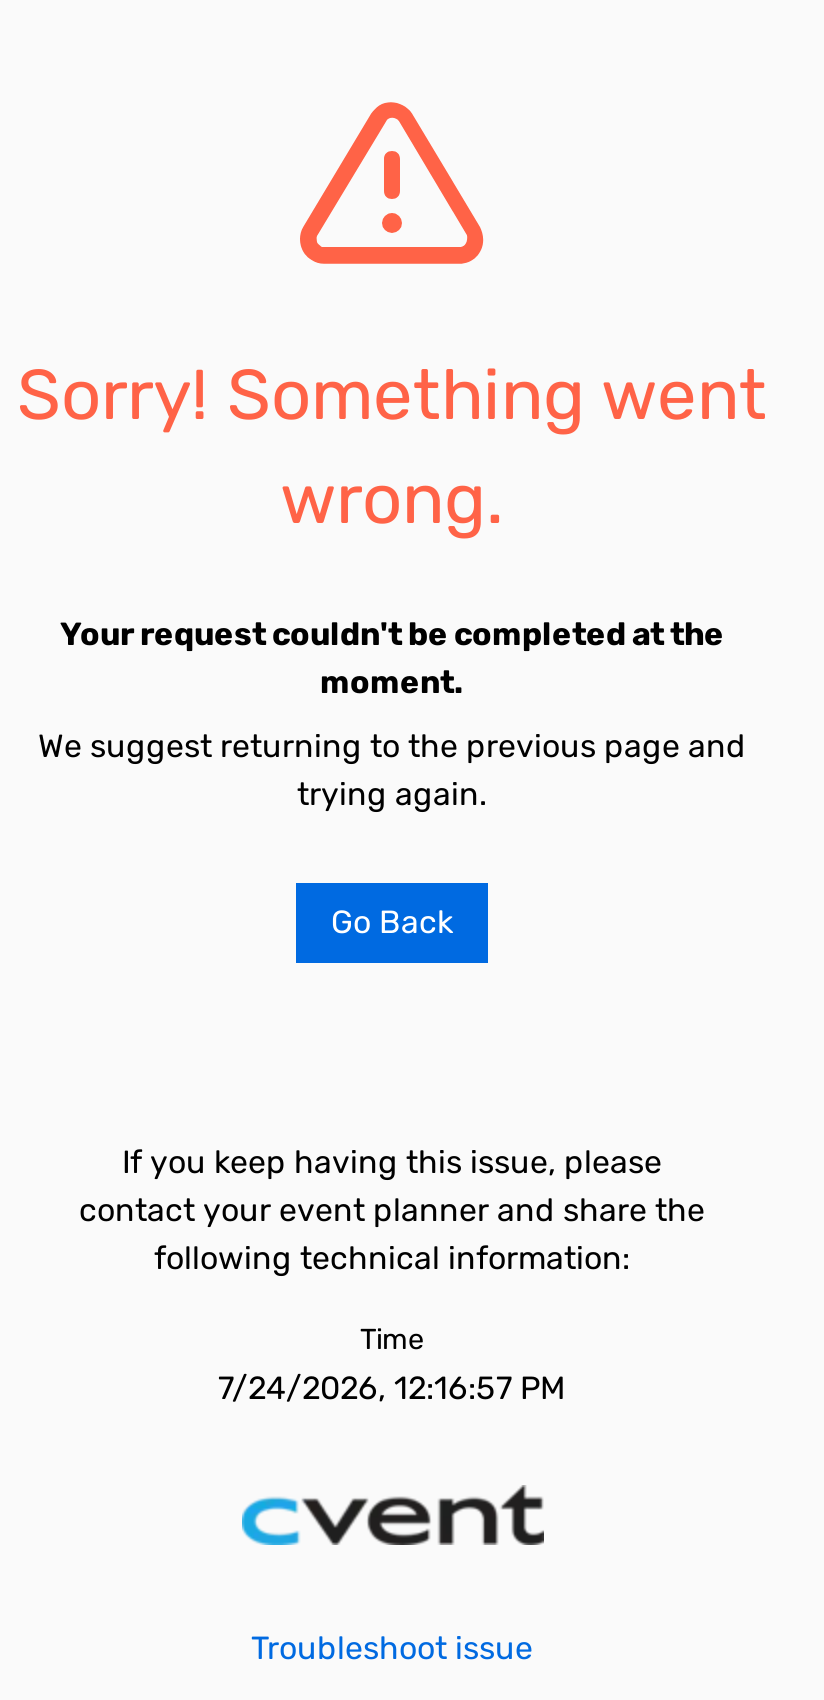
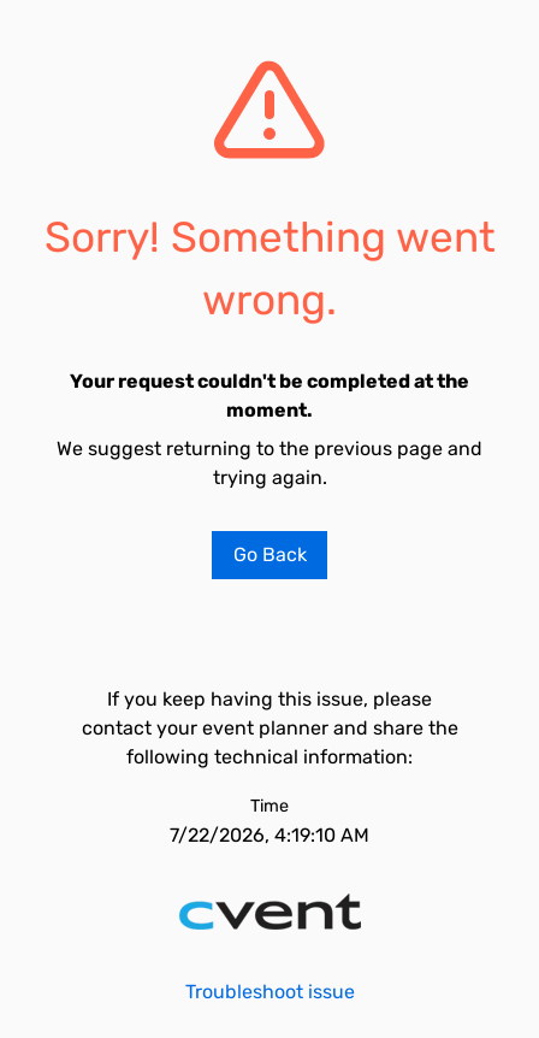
- 7/24/2026, 12:16:57 PM
+ 7/22/2026, 4:19:10 AM
